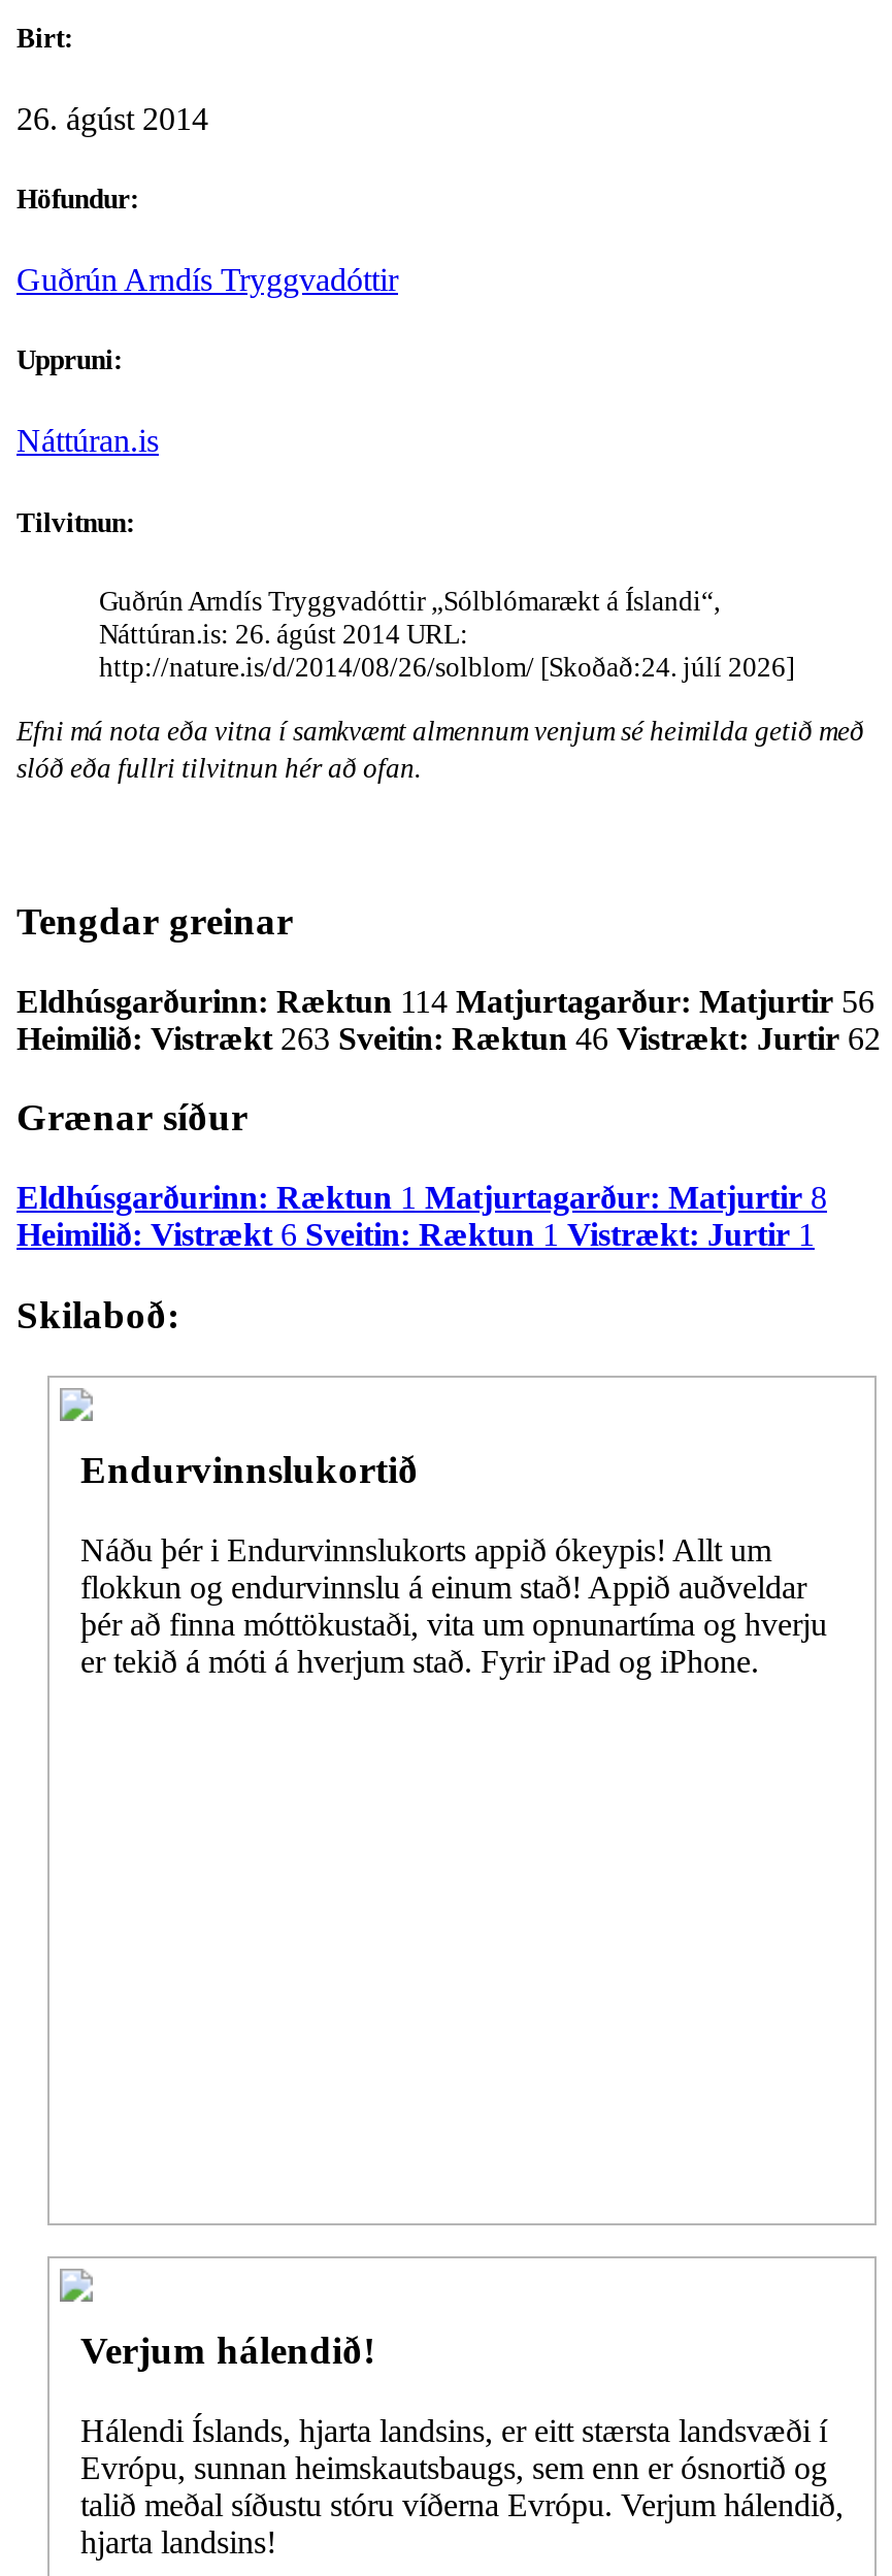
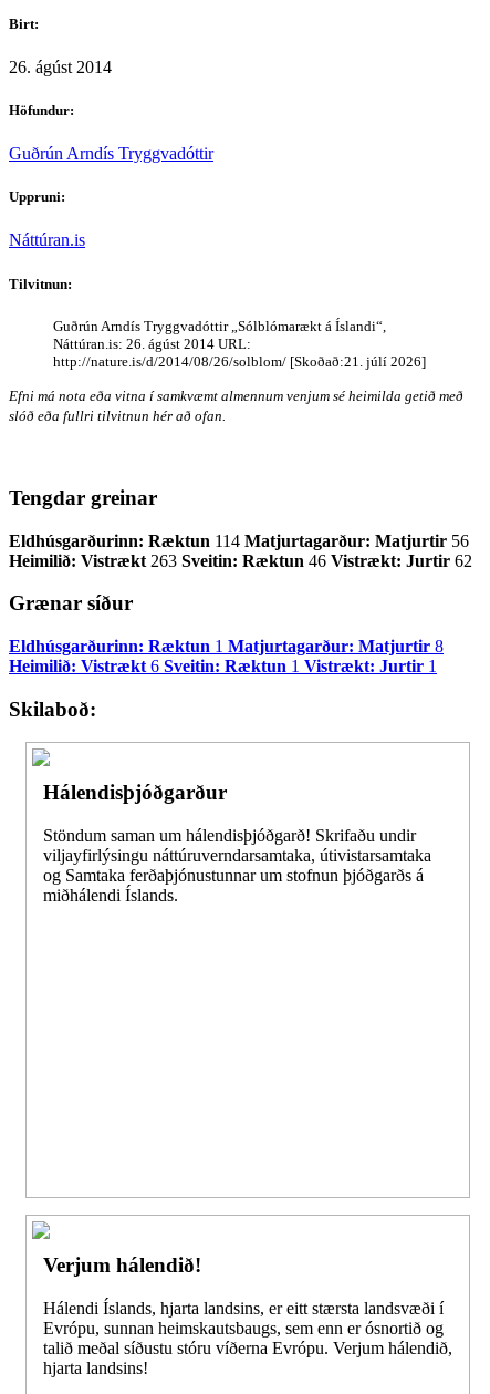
- http://nature.is/d/2014/08/26/solblom/ [Skoðað:24. júlí 2026]
+ http://nature.is/d/2014/08/26/solblom/ [Skoðað:21. júlí 2026]

- Endurvinnslukortið
+ Hálendisþjóðgarður

- Náðu þér i Endurvinnslukorts appið ókeypis! Allt um
- flokkun og endurvinnslu á einum stað! Appið auðveldar
- þér að finna móttökustaði, vita um opnunartíma og hverju
- er tekið á móti á hverjum stað. Fyrir iPad og iPhone.
+ Stöndum saman um hálendisþjóðgarð! Skrifaðu undir
+ viljayfirlýsingu náttúruverndarsamtaka, útivistarsamtaka
+ og Samtaka ferðaþjónustunnar um stofnun þjóðgarðs á
+ miðhálendi Íslands.
